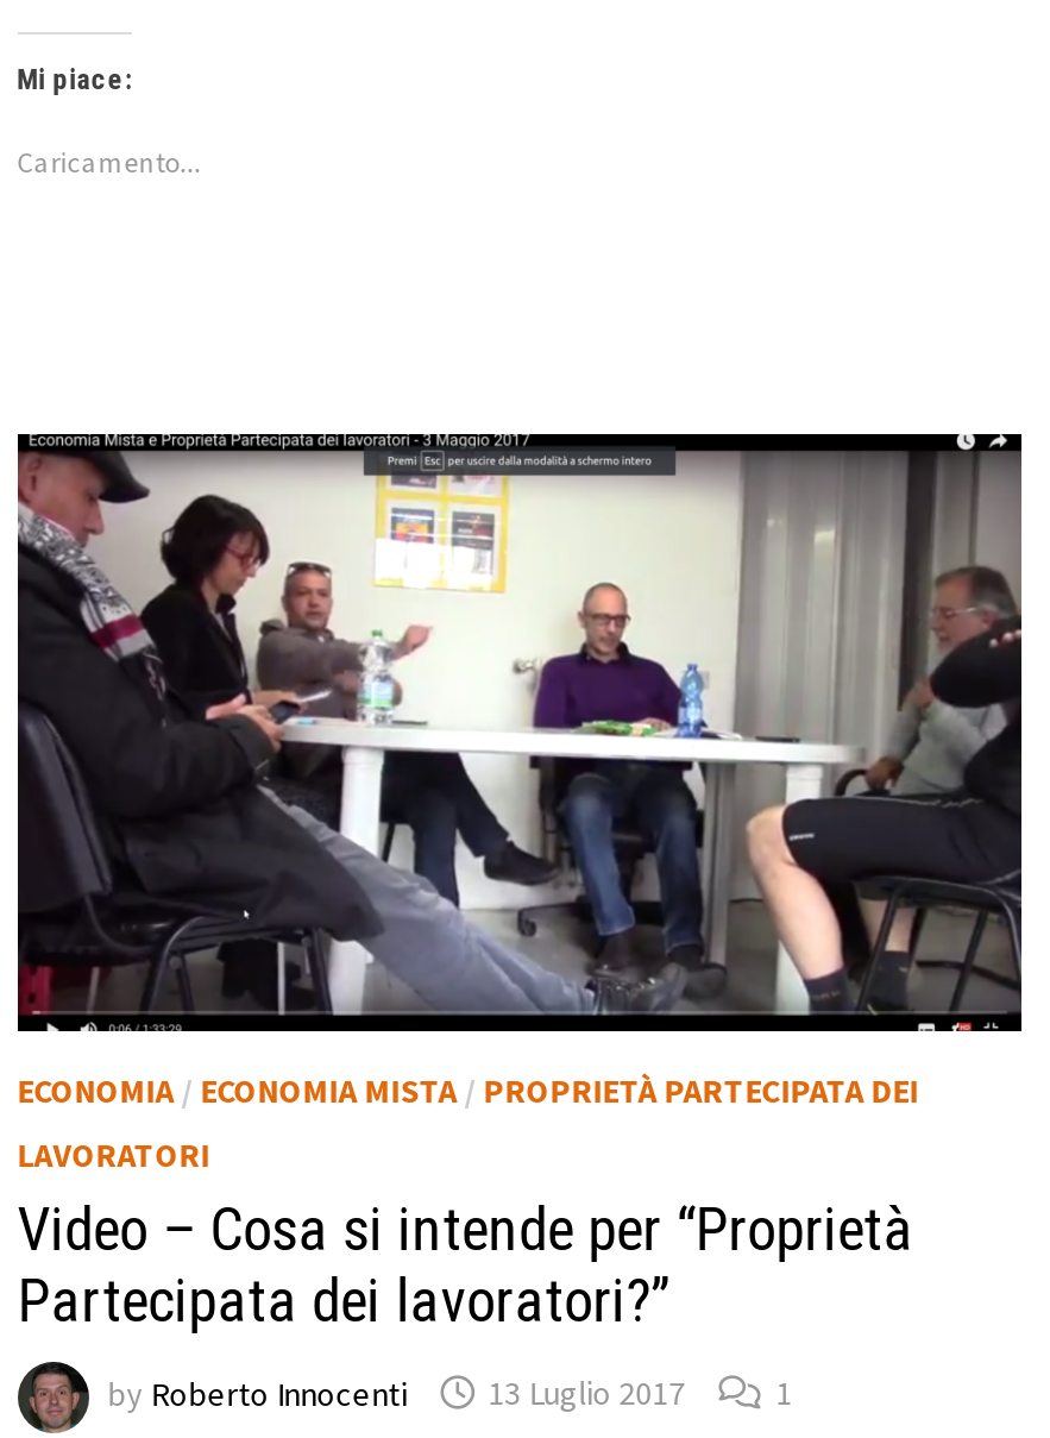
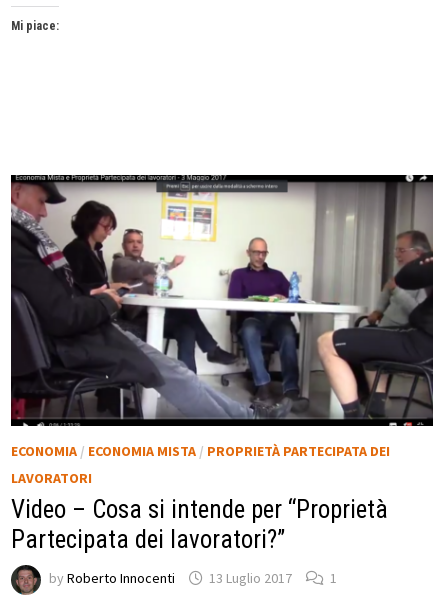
- Caricamento...
